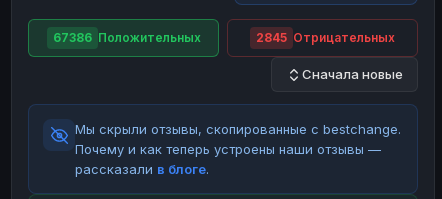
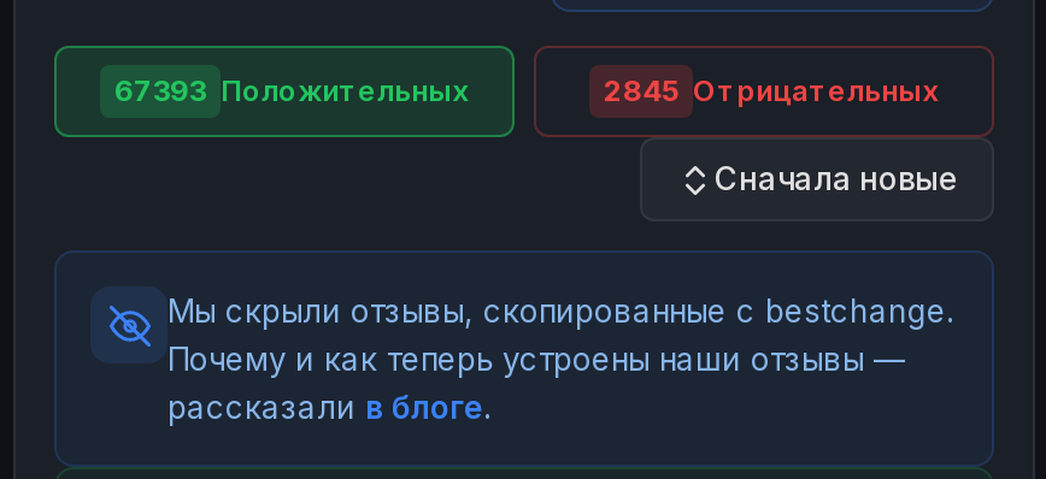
- 67386 Положительных
+ 67393 Положительных
